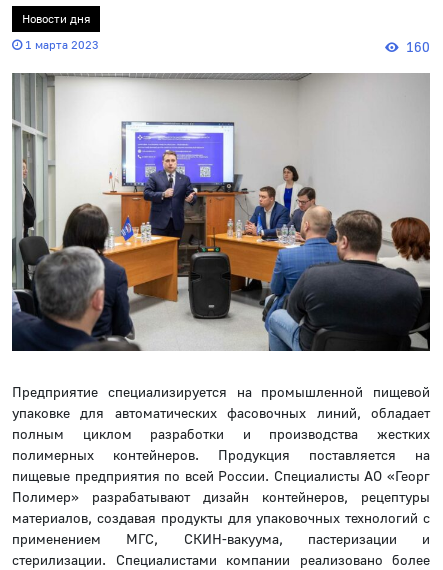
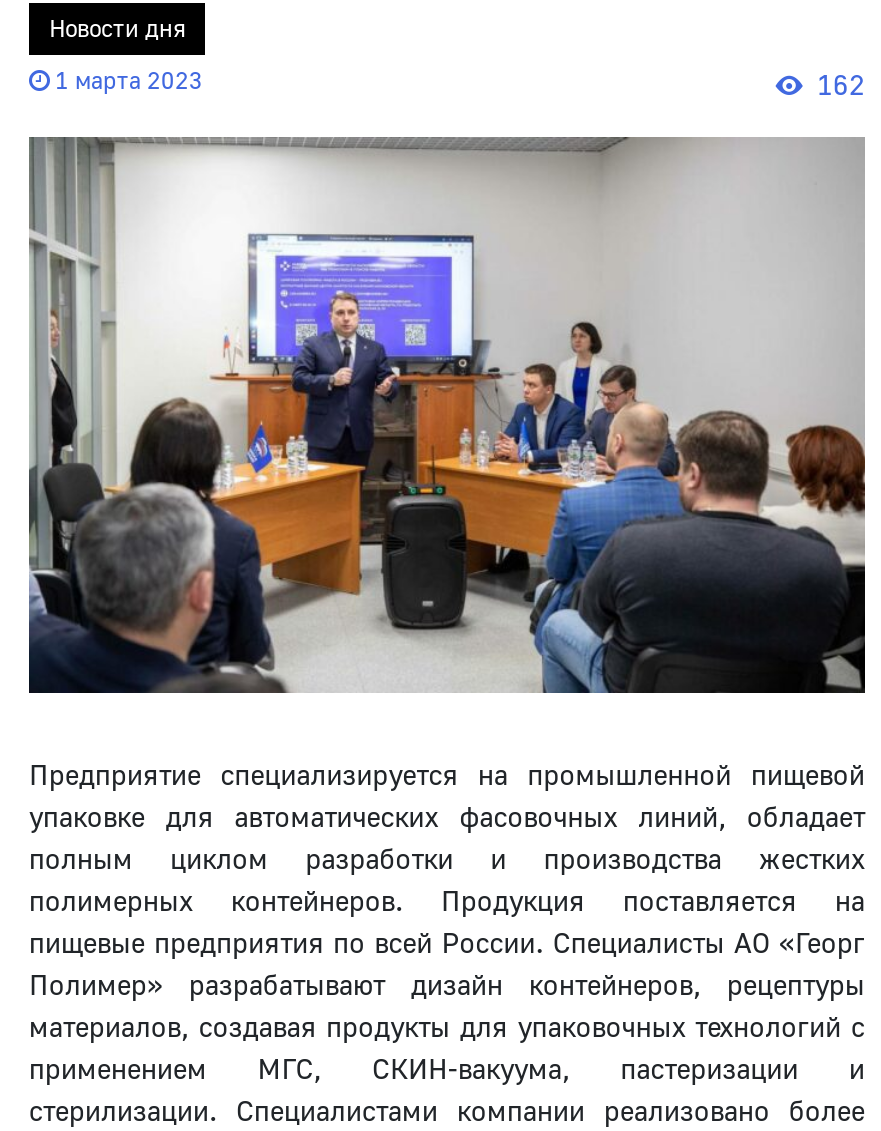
- 160
+ 162
